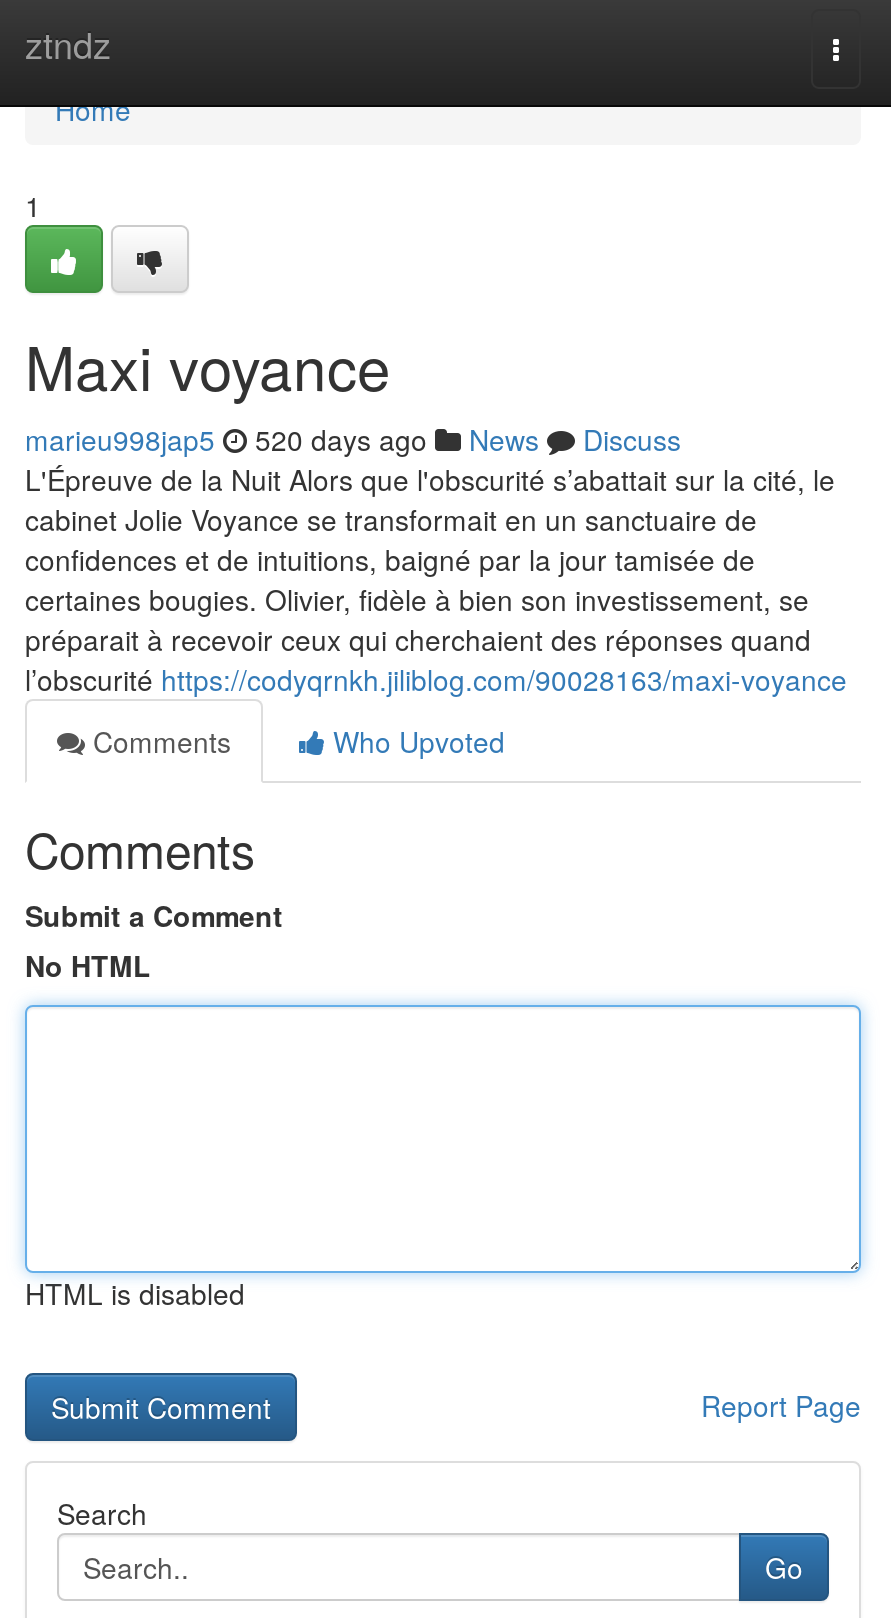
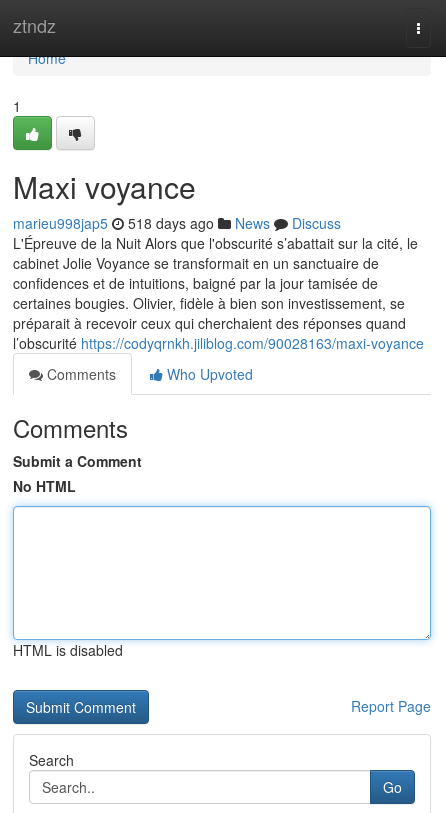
- marieu998jap5 520 days ago News Discuss
+ marieu998jap5 518 days ago News Discuss
